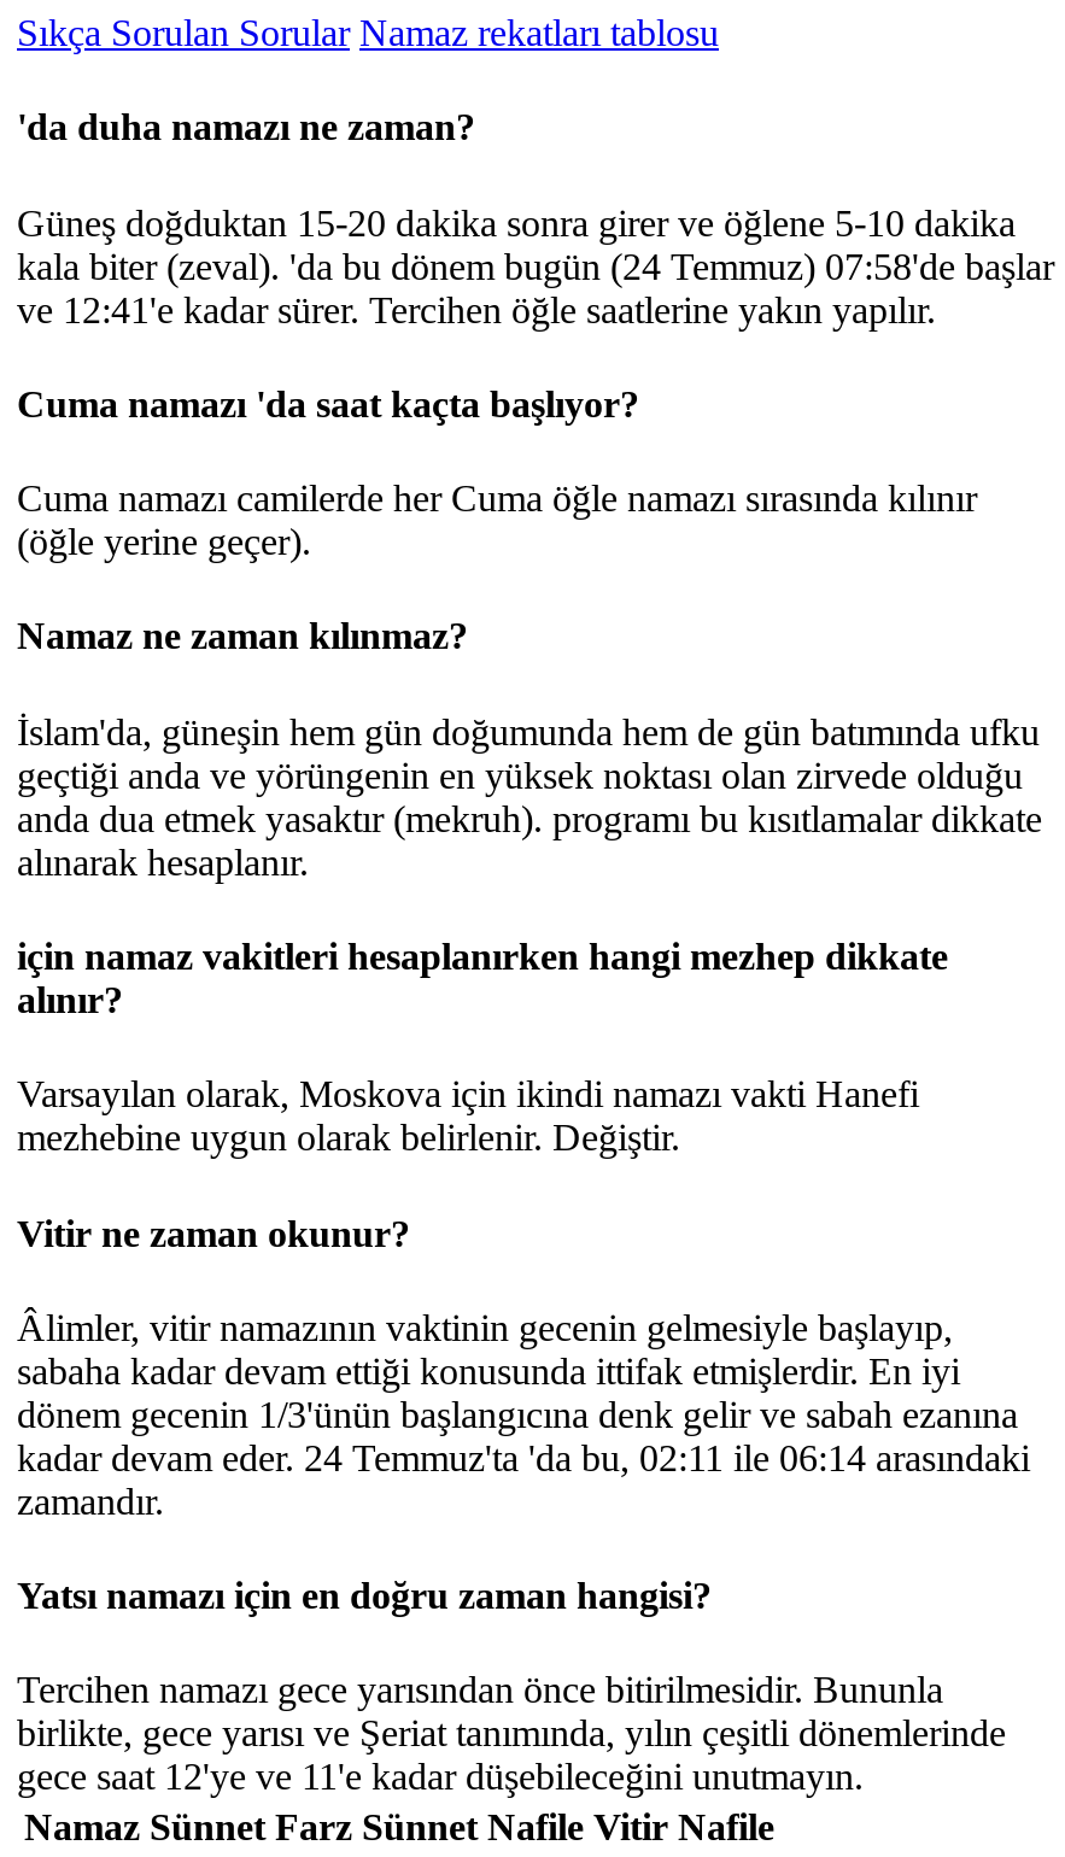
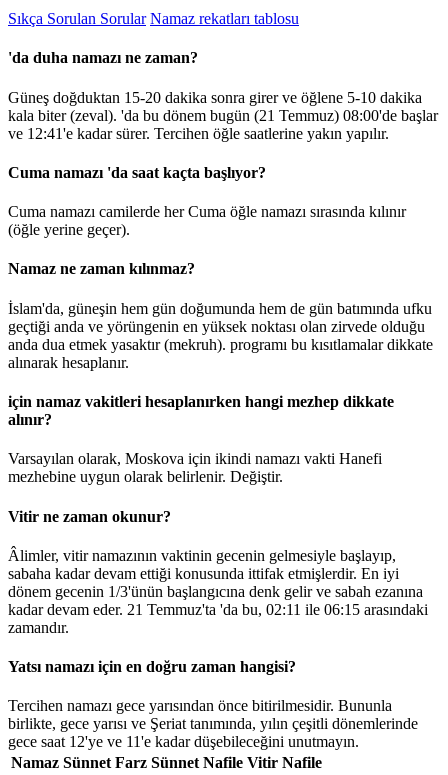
- kala biter (zeval). 'da bu dönem bugün (24 Temmuz) 07:58'de başlar
+ kala biter (zeval). 'da bu dönem bugün (21 Temmuz) 08:00'de başlar

- kadar devam eder. 24 Temmuz'ta 'da bu, 02:11 ile 06:14 arasındaki
+ kadar devam eder. 21 Temmuz'ta 'da bu, 02:11 ile 06:15 arasındaki
